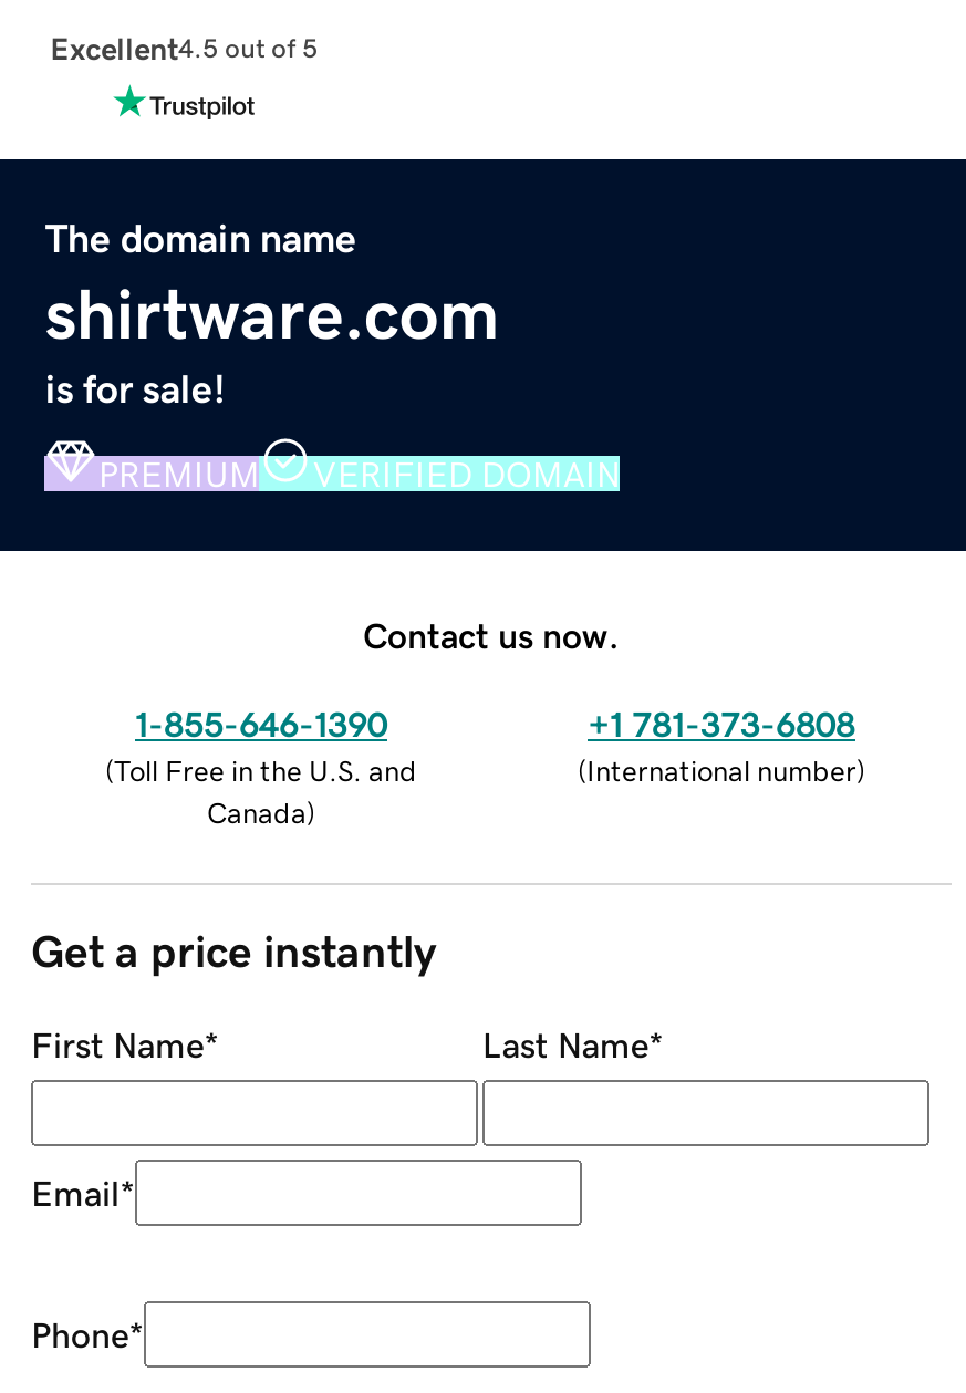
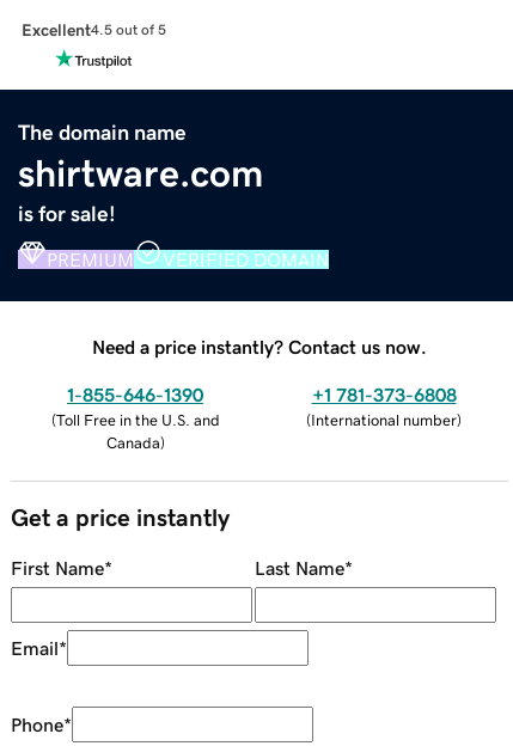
- Contact us now.
+ Need a price instantly? Contact us now.
